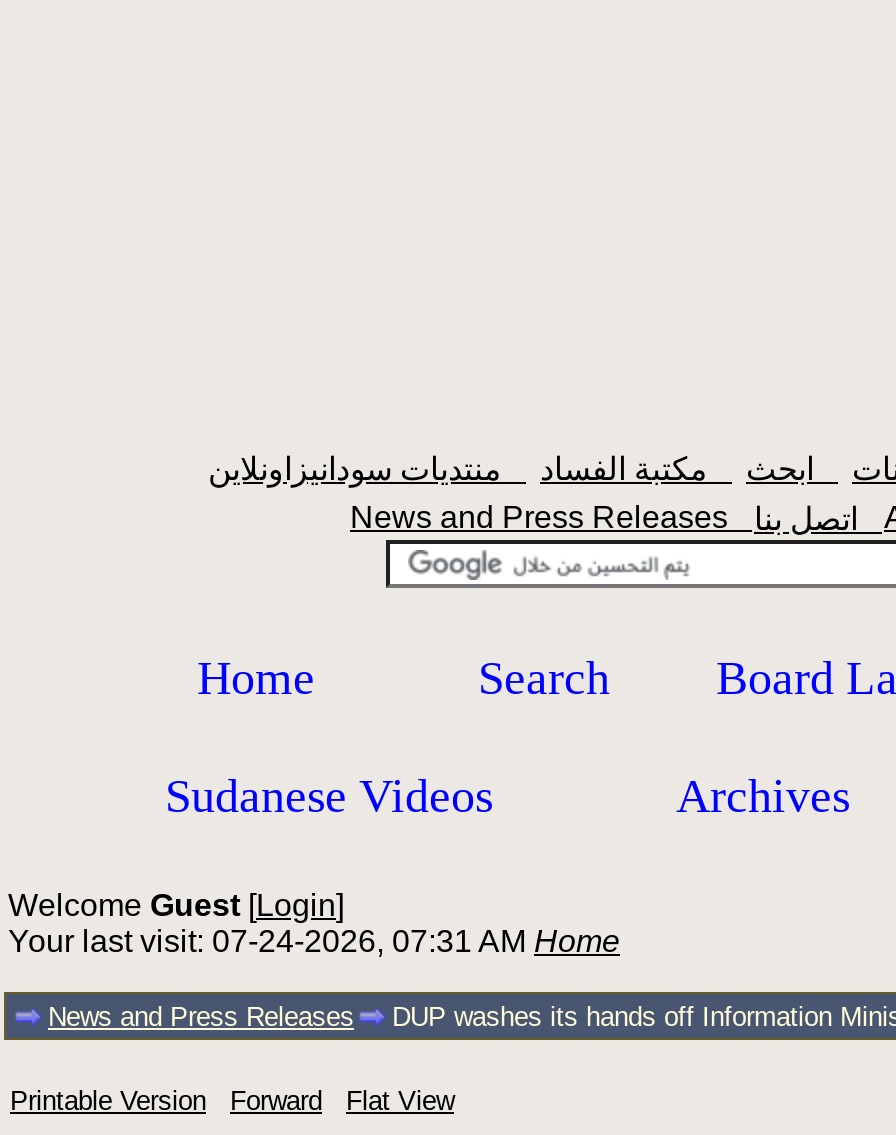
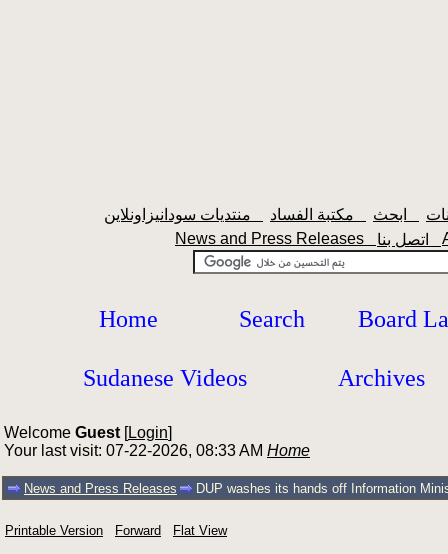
- Your last visit: 07-24-2026, 07:31 AM Home
+ Your last visit: 07-22-2026, 08:33 AM Home
